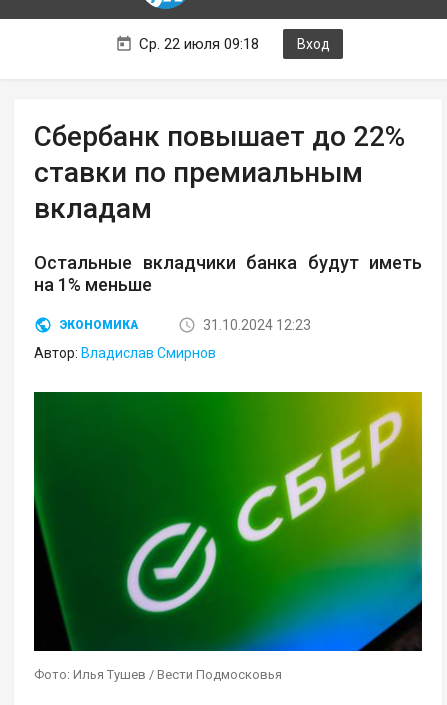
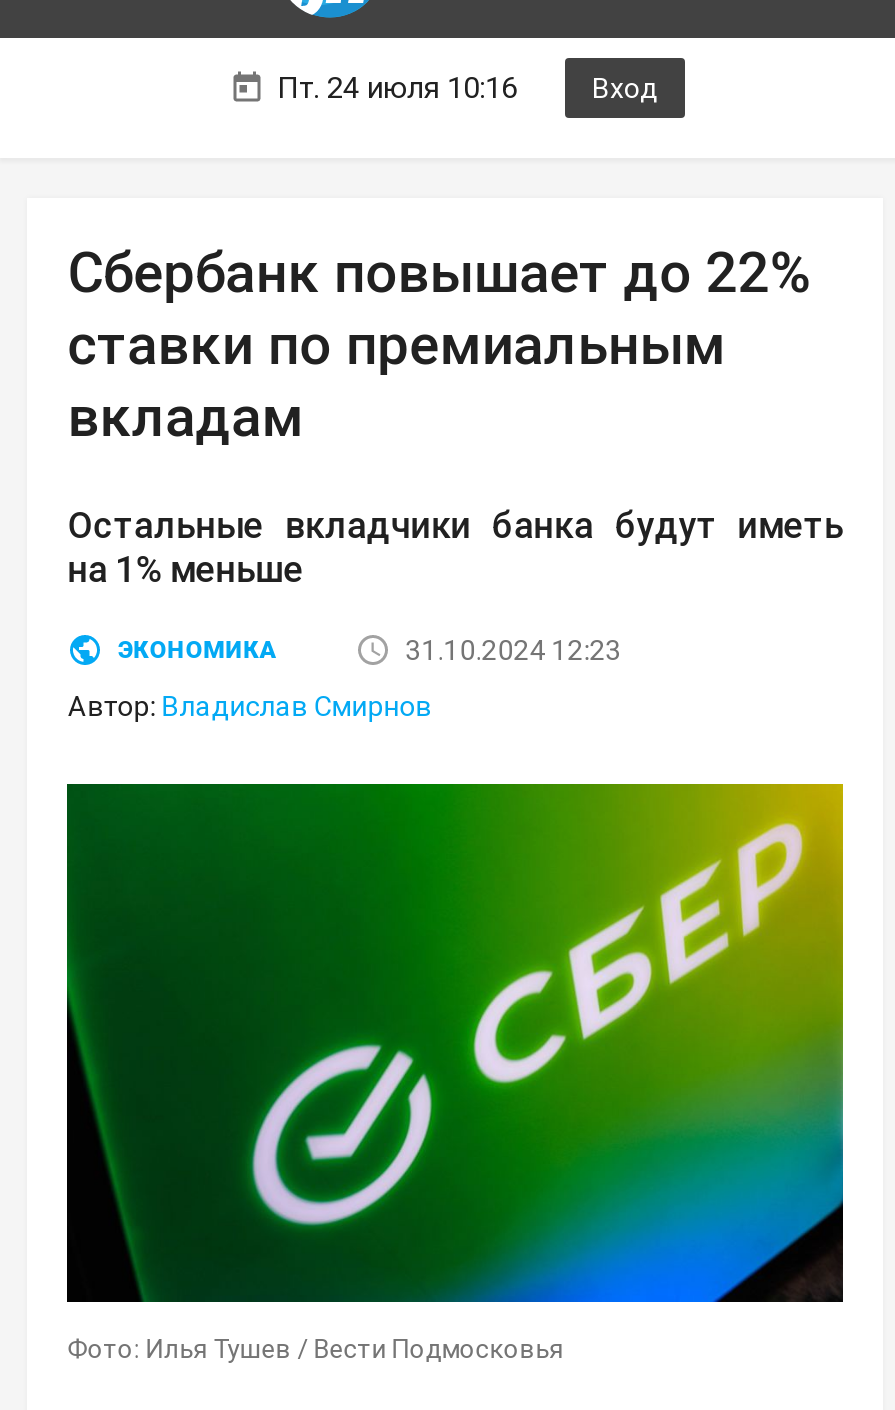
- Ср. 22 июля 09:18
+ Пт. 24 июля 10:16
